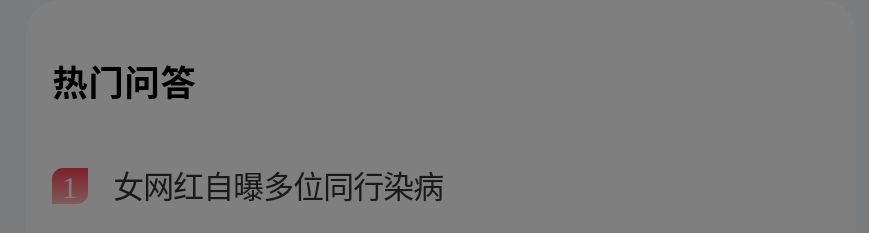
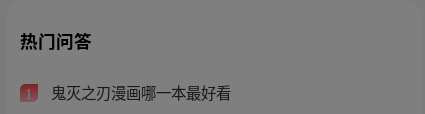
- 女网红自曝多位同行染病
+ 鬼灭之刃漫画哪一本最好看
